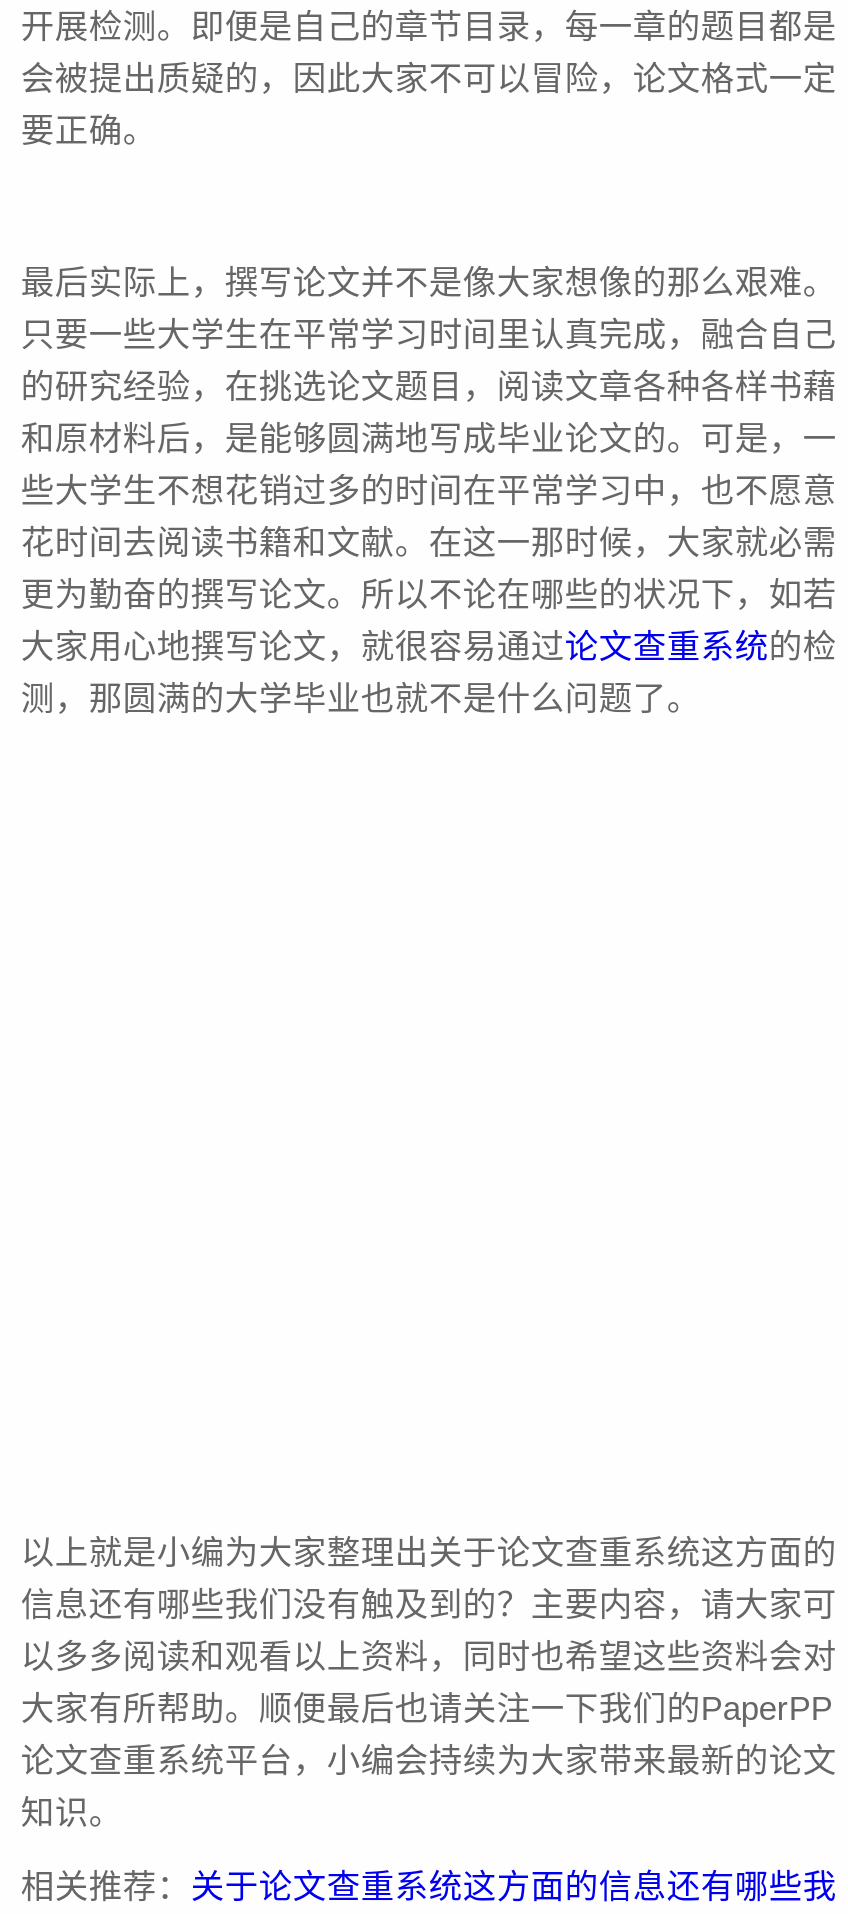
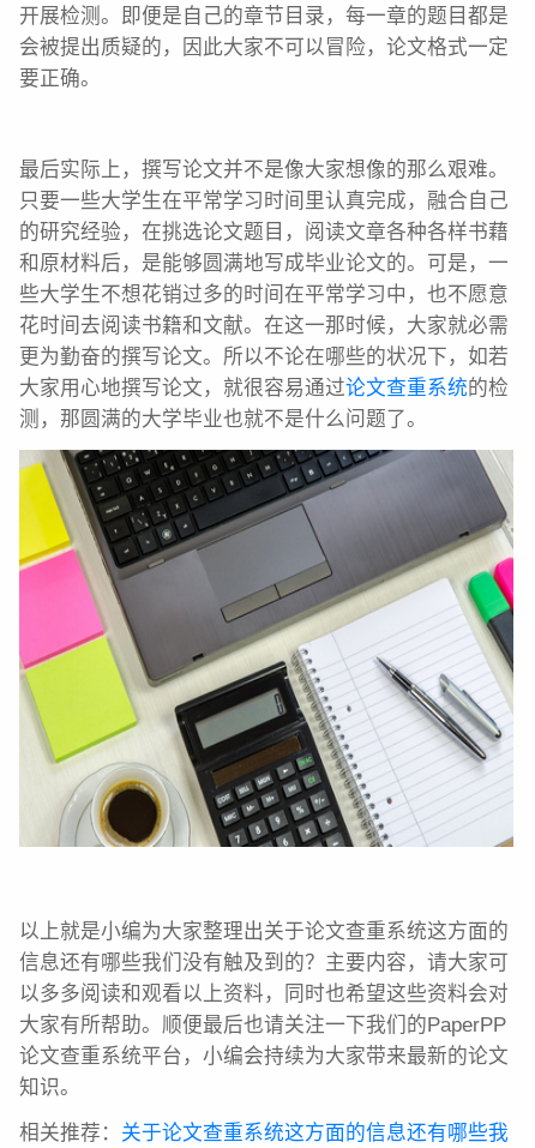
+ [image]
